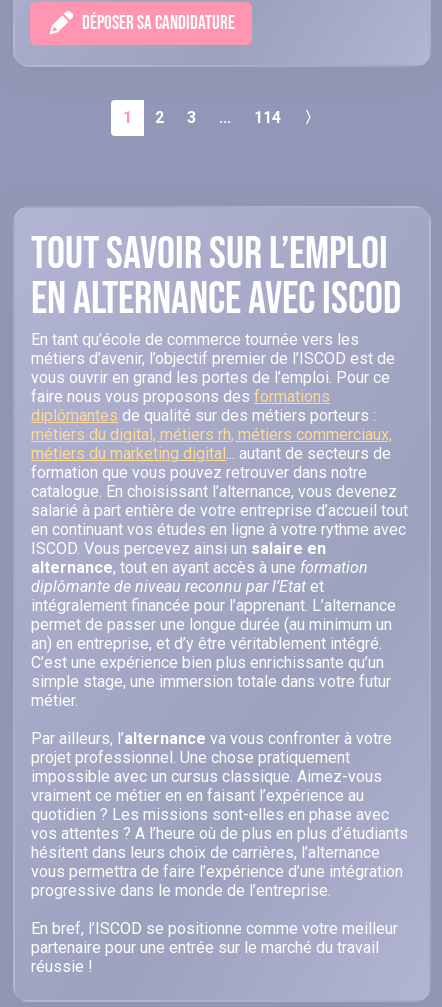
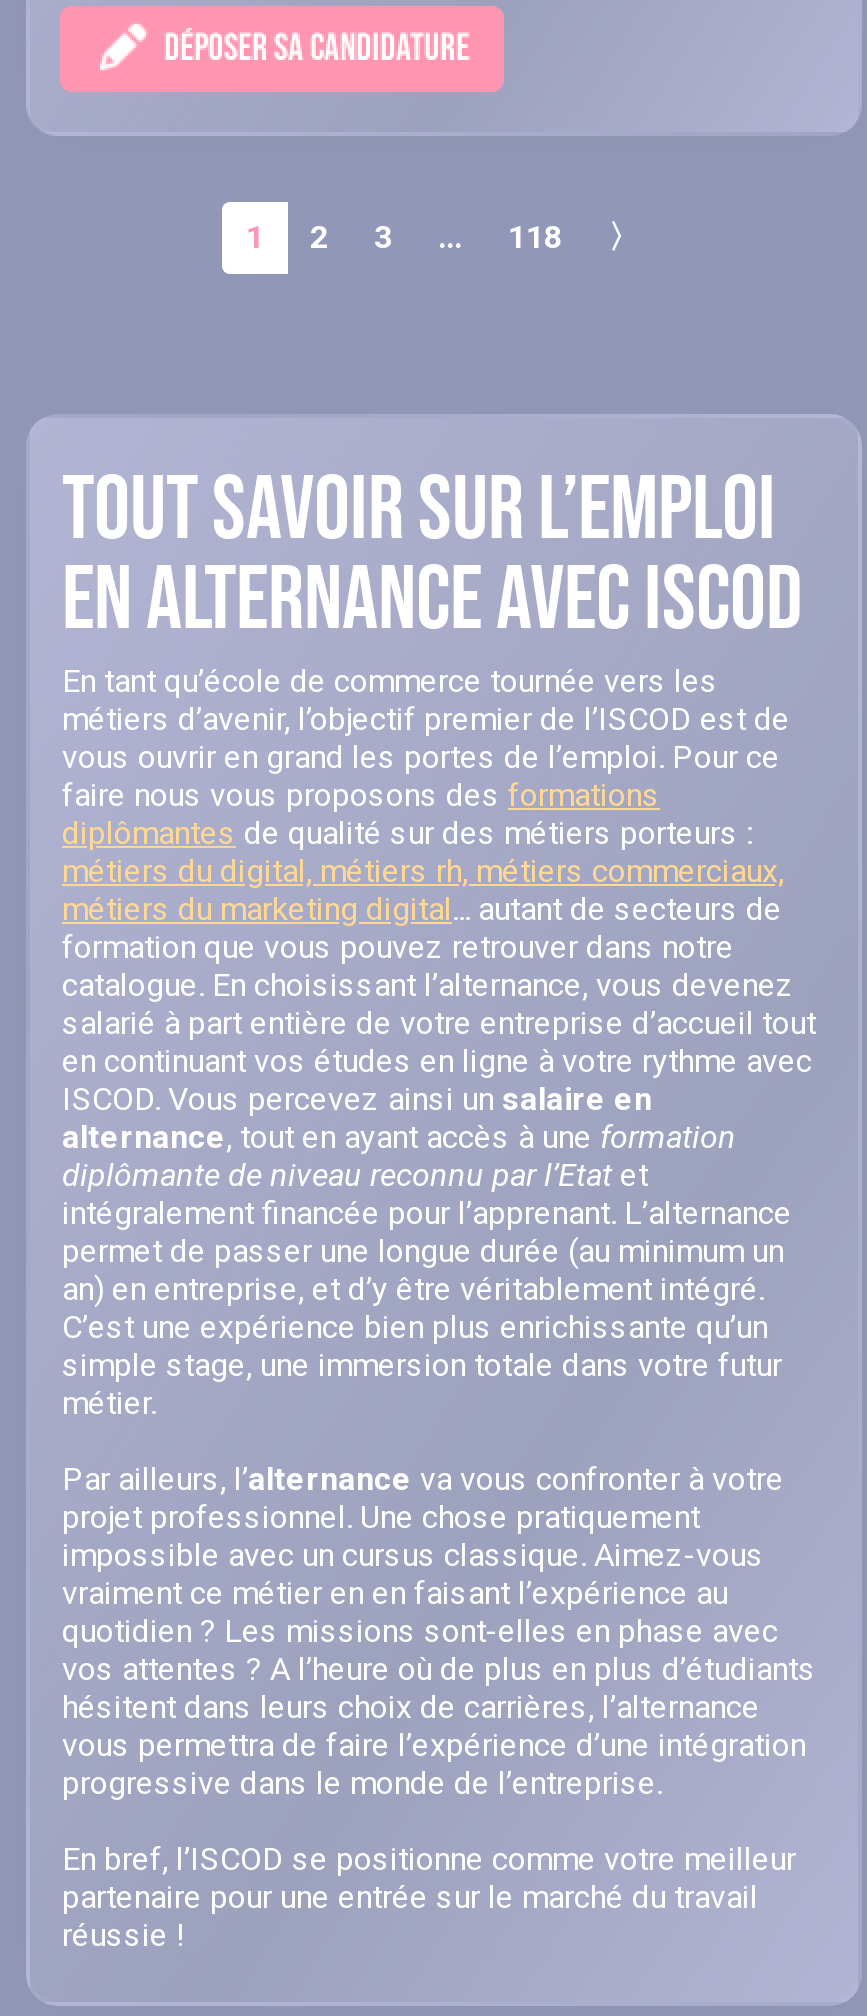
- 114
+ 118
